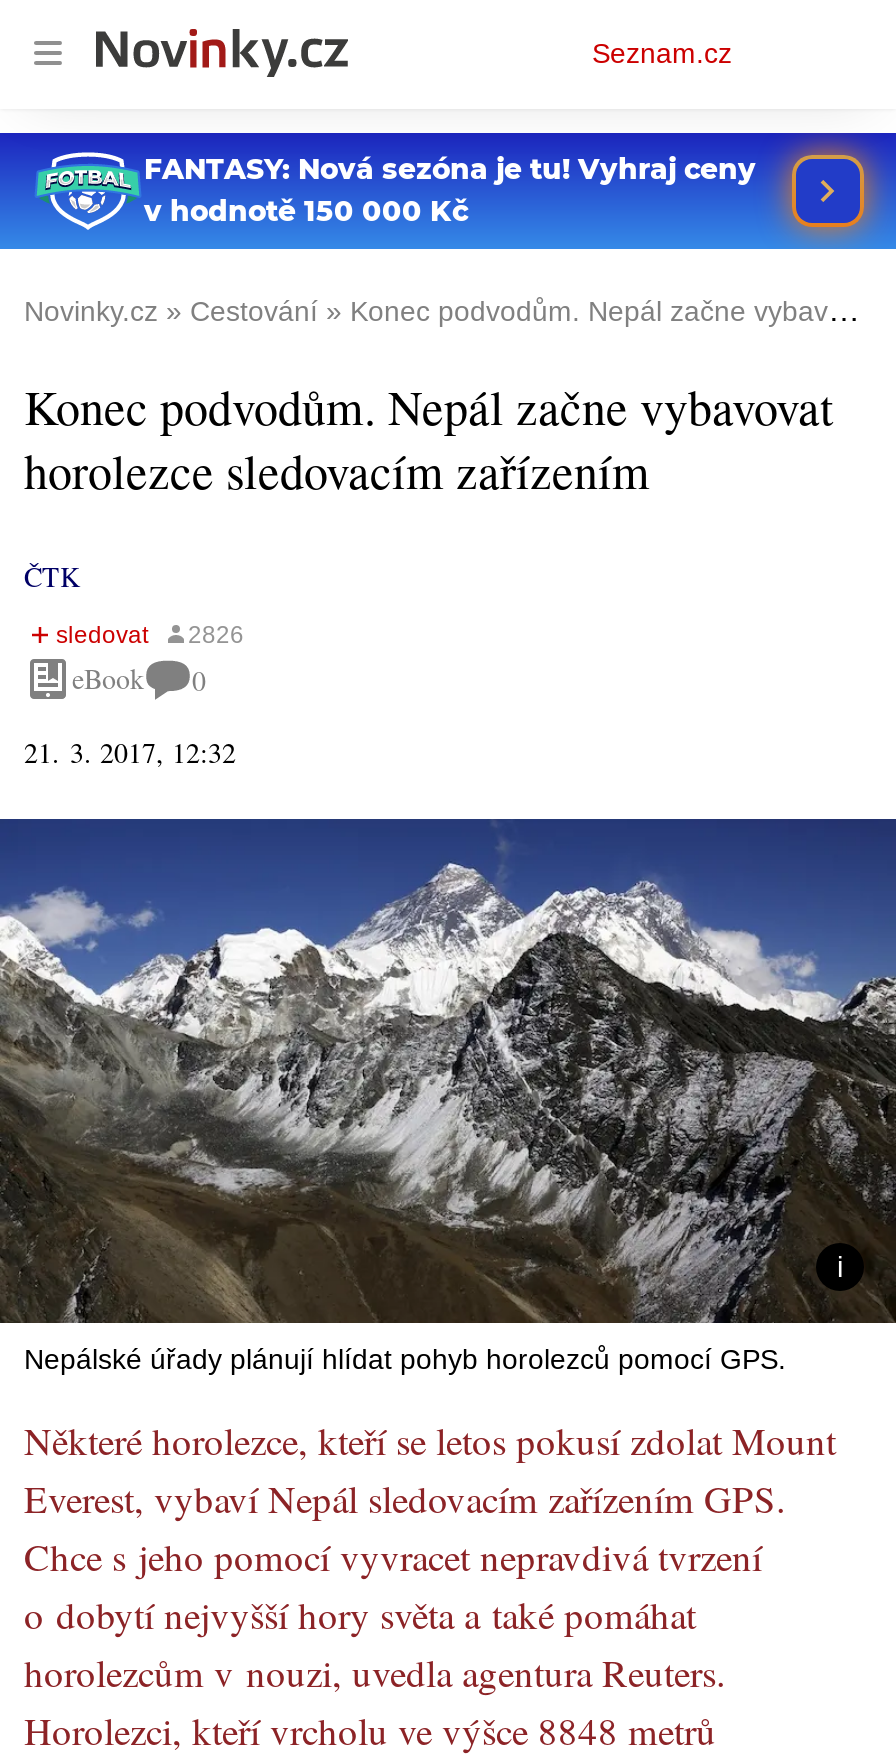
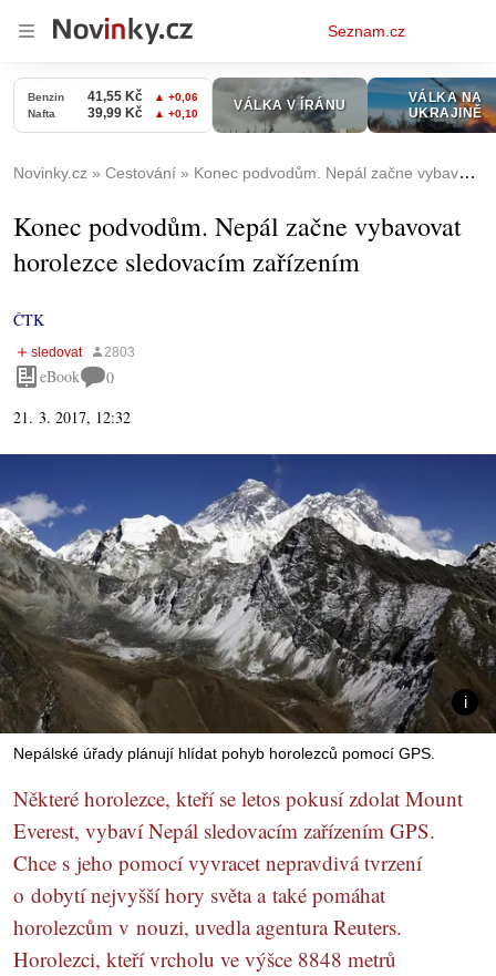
- [image]
+ [image]
